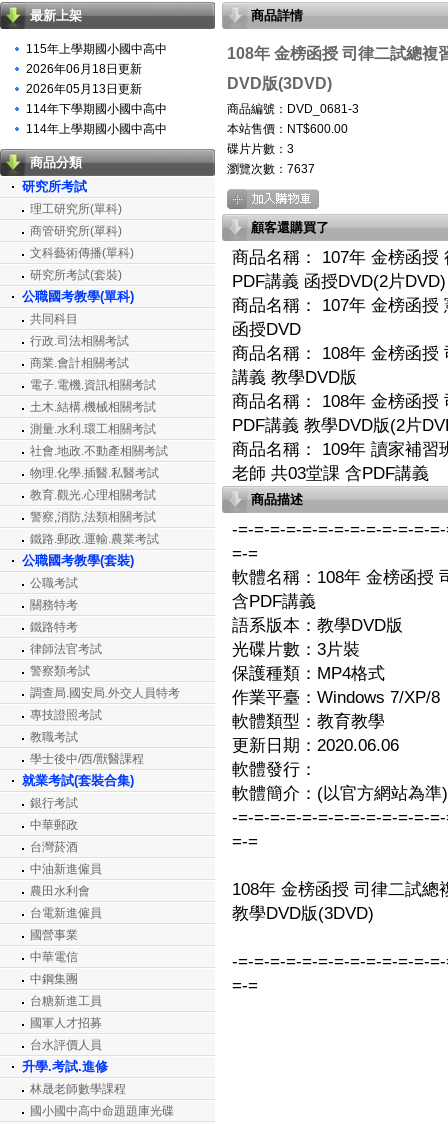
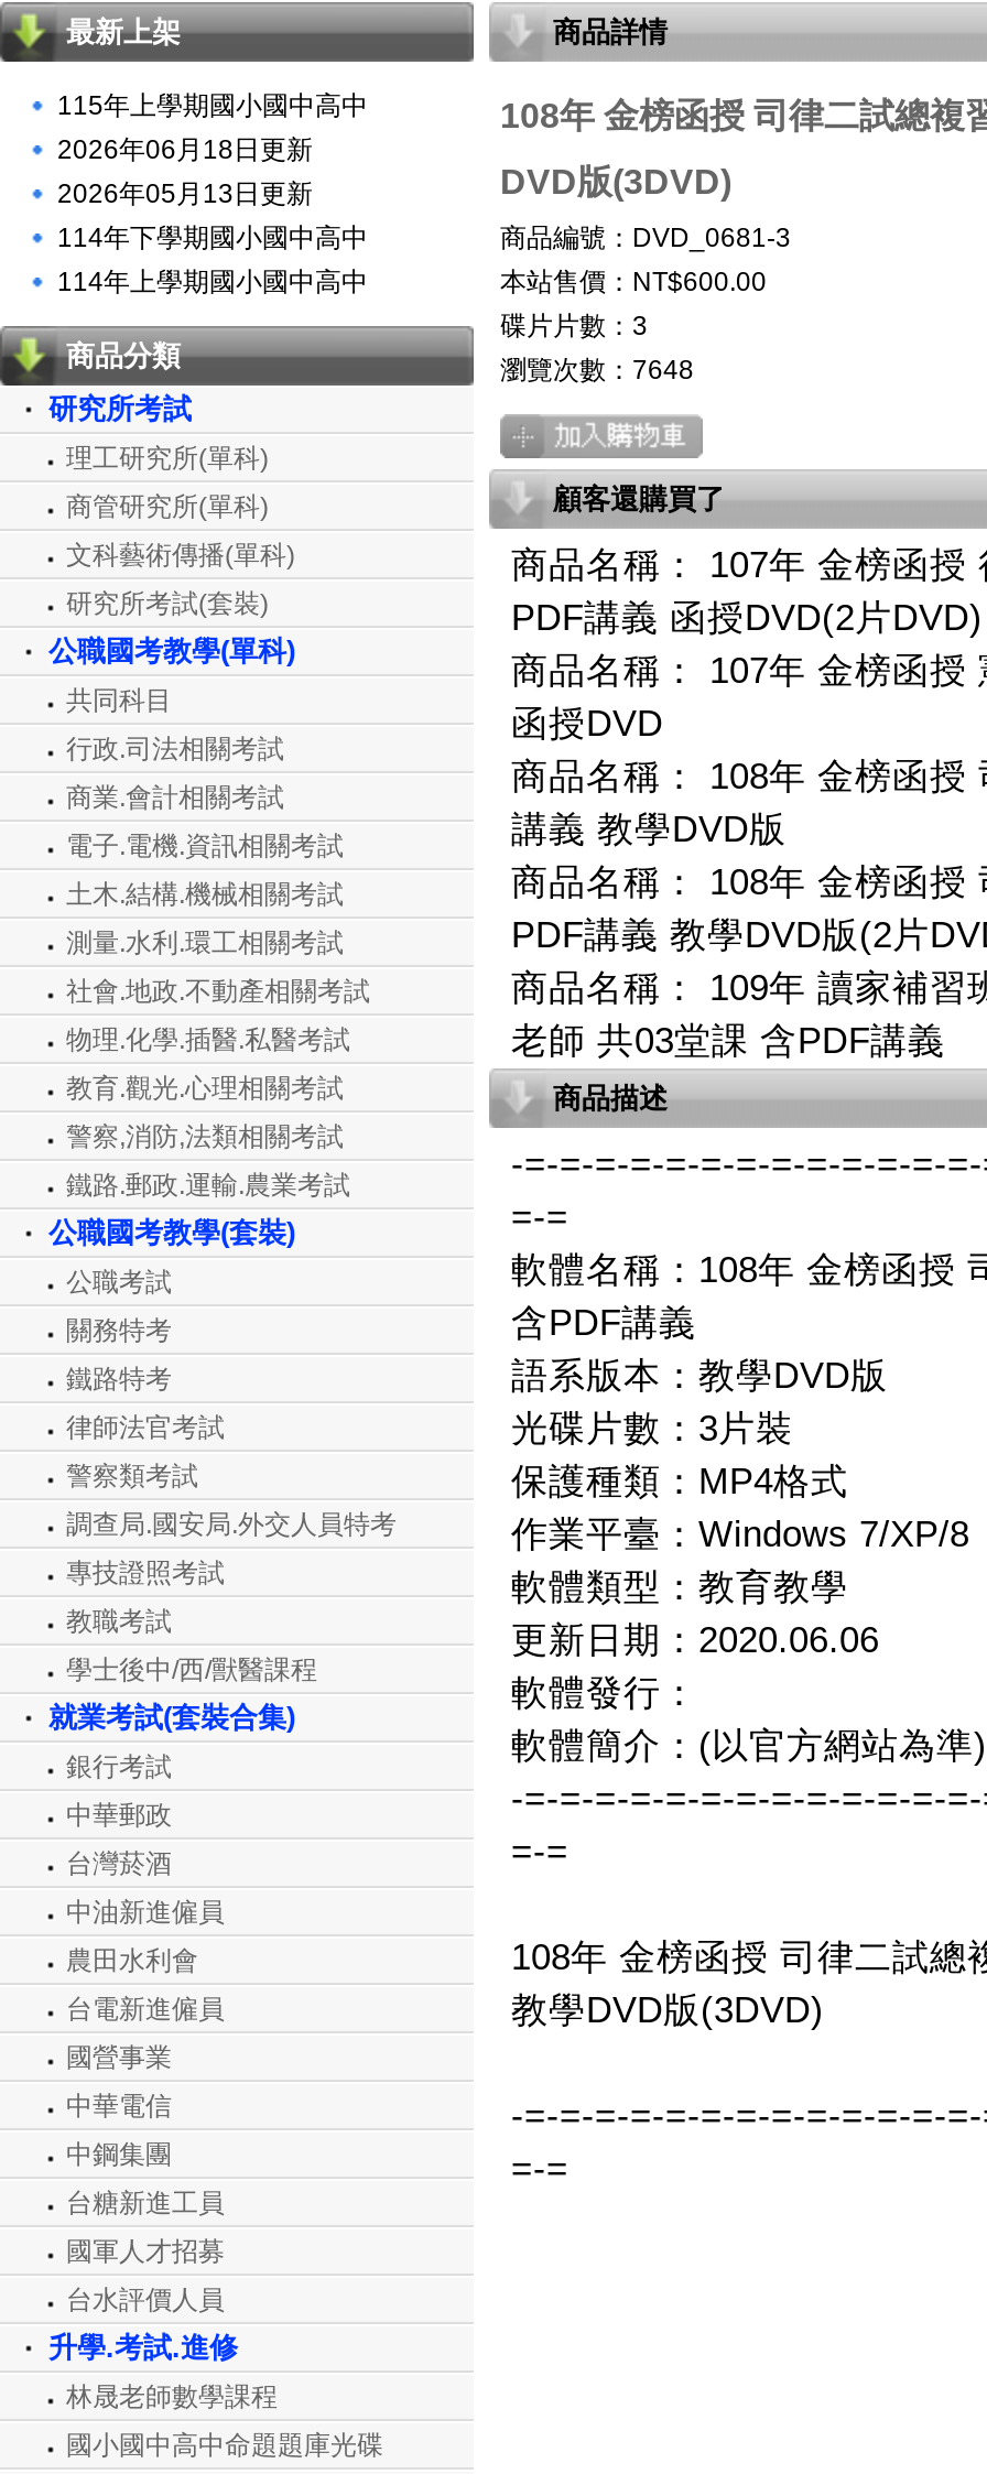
- 瀏覽次數：7637
+ 瀏覽次數：7648
